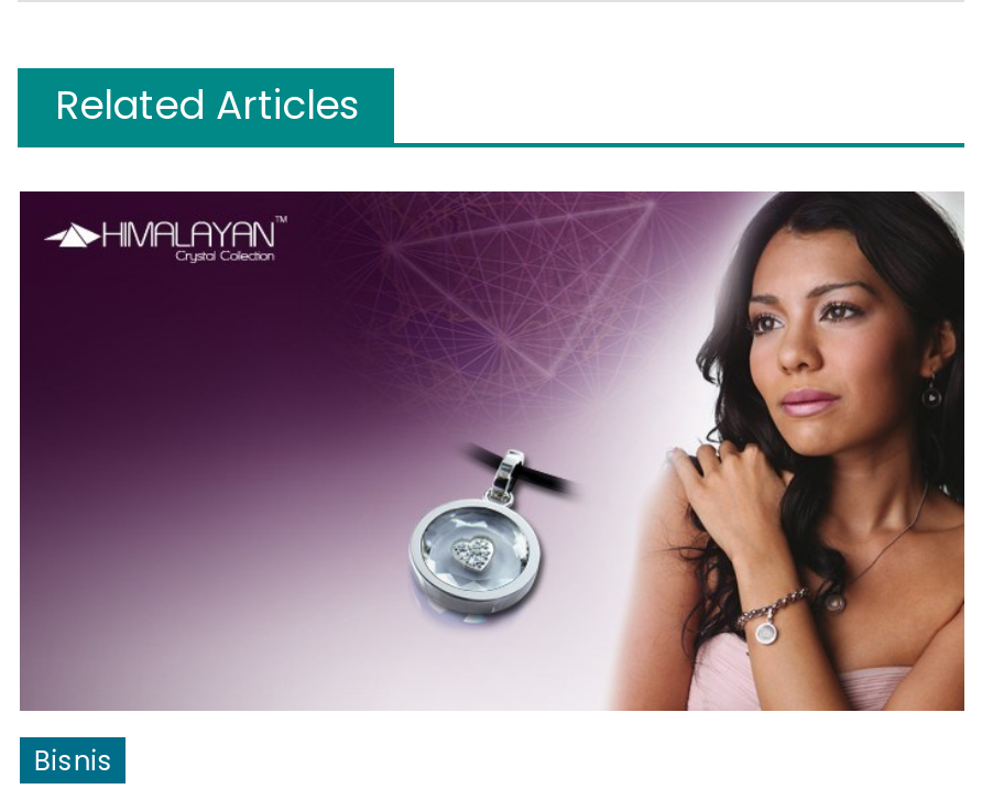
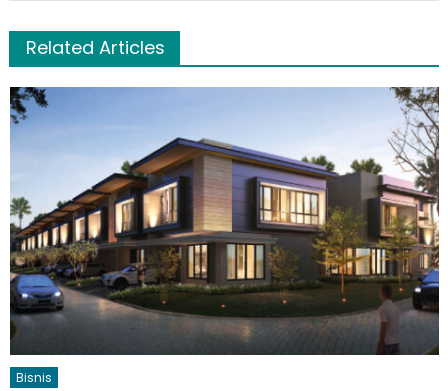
- [image]
+ [image]
